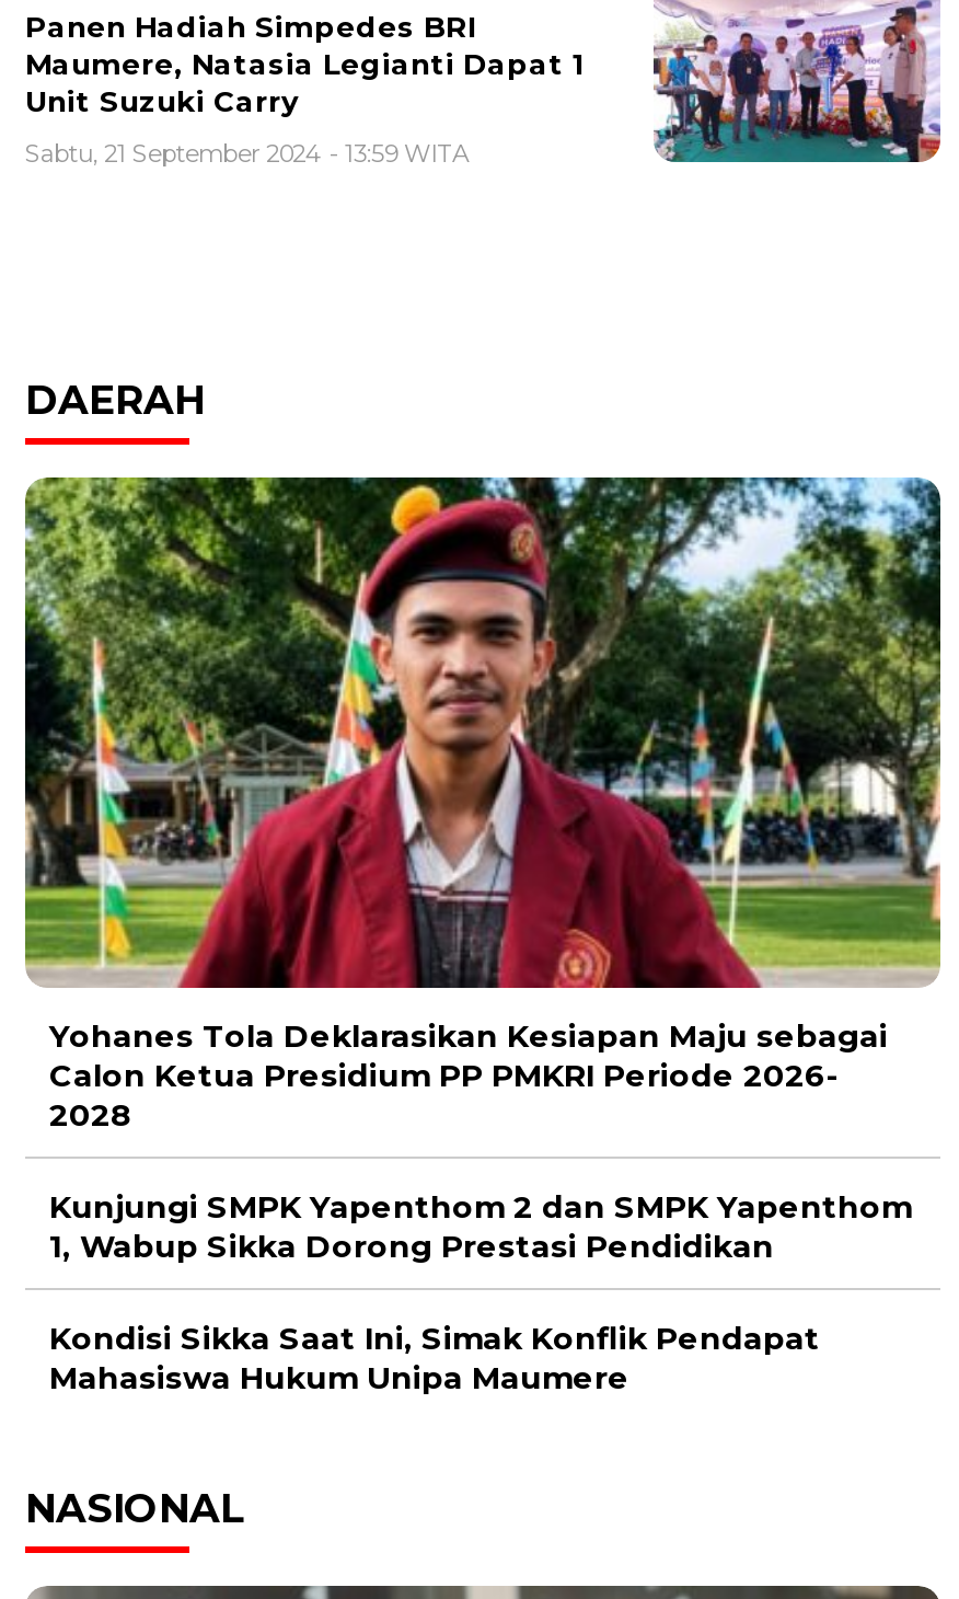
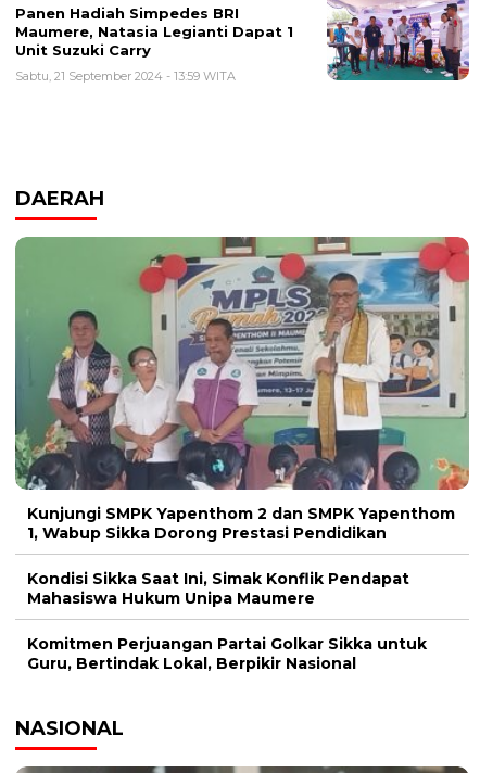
- [image]
+ [image]

- Yohanes Tola Deklarasikan Kesiapan Maju sebagai
- Calon Ketua Presidium PP PMKRI Periode 2026-
- 2028

moved up: Kunjungi SMPK Yapenthom 2 dan SMPK Yapenthom | 1, Wabup Sikka Dorong Prestasi Pendidikan | Kondisi Sikka Saat Ini, Simak Konflik Pendapat | Mahasiswa Hukum Unipa Maumere

+ Komitmen Perjuangan Partai Golkar Sikka untuk
+ Guru, Bertindak Lokal, Berpikir Nasional
